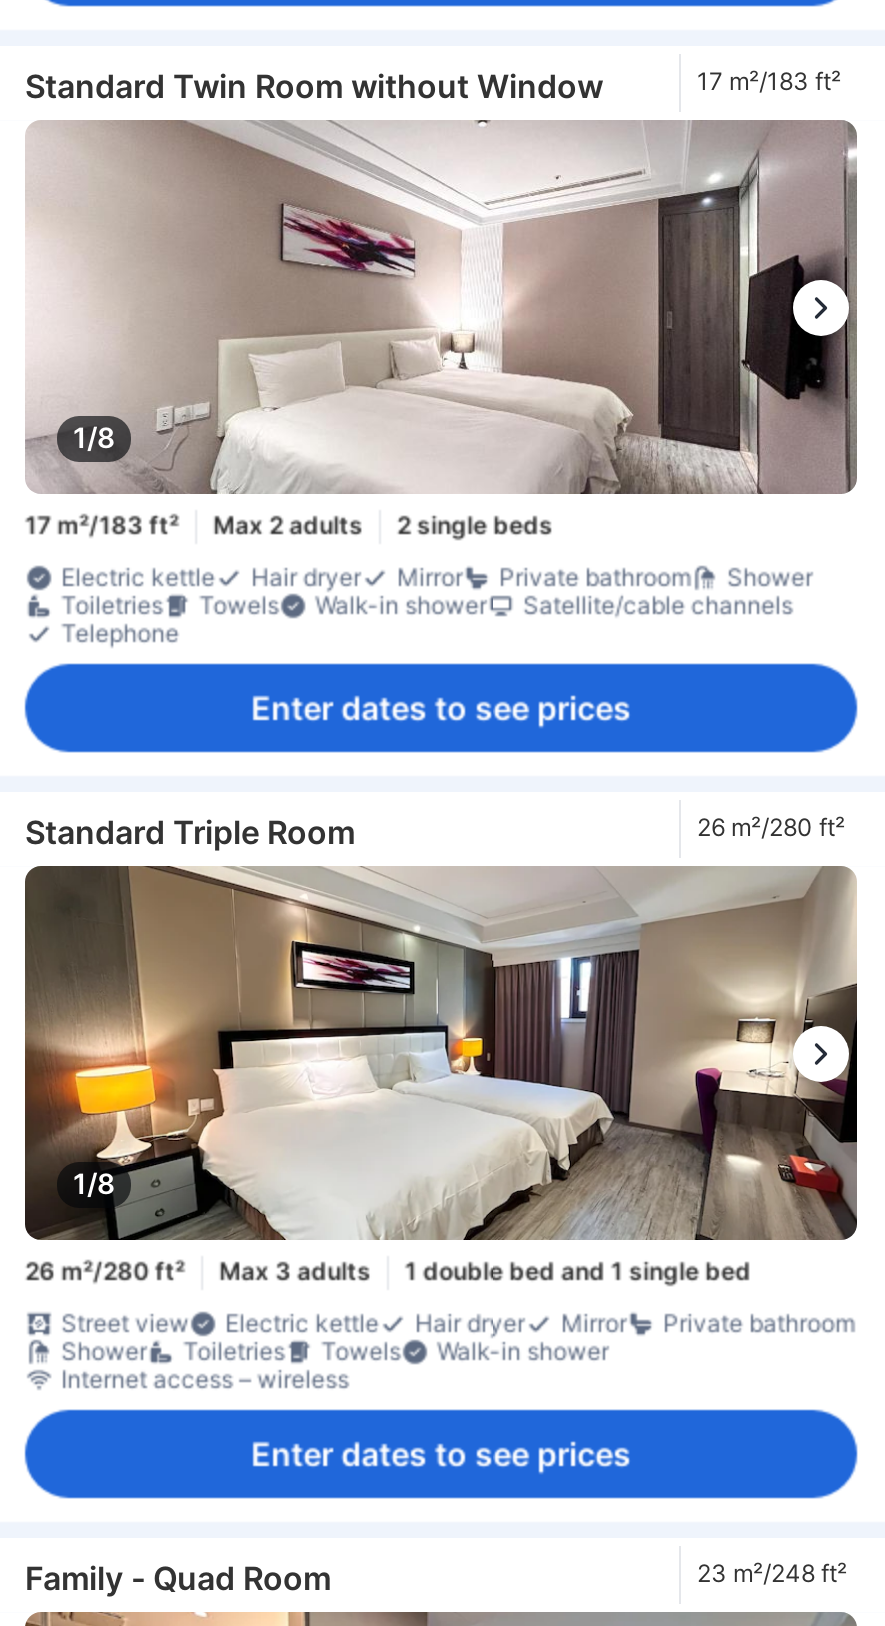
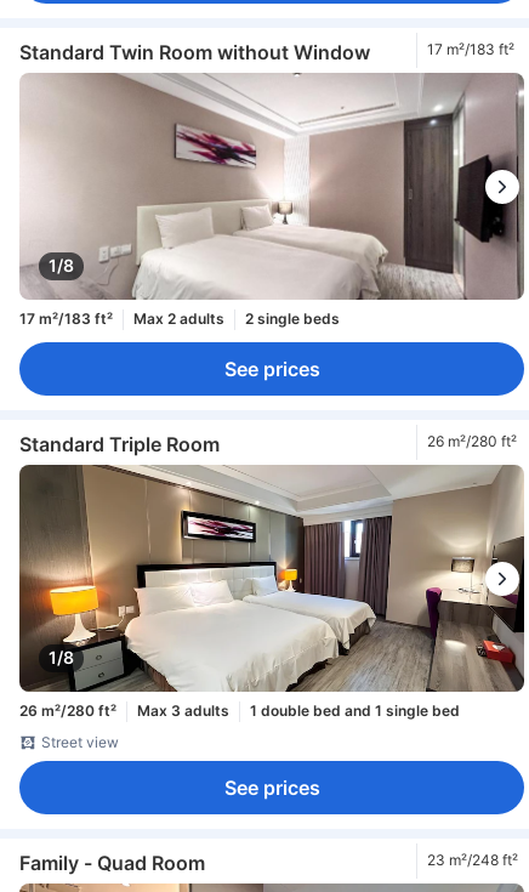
- Electric kettle
- Hair dryer
- Mirror
- Private bathroom
- Shower
- Toiletries
- Towels
- Walk-in shower
- Satellite/cable channels
- Telephone
- Enter dates to see prices
+ See prices

- Electric kettle
- Hair dryer
- Mirror
- Private bathroom
- Shower
- Toiletries
- Towels
- Walk-in shower
- Internet access – wireless
- Enter dates to see prices
+ See prices
